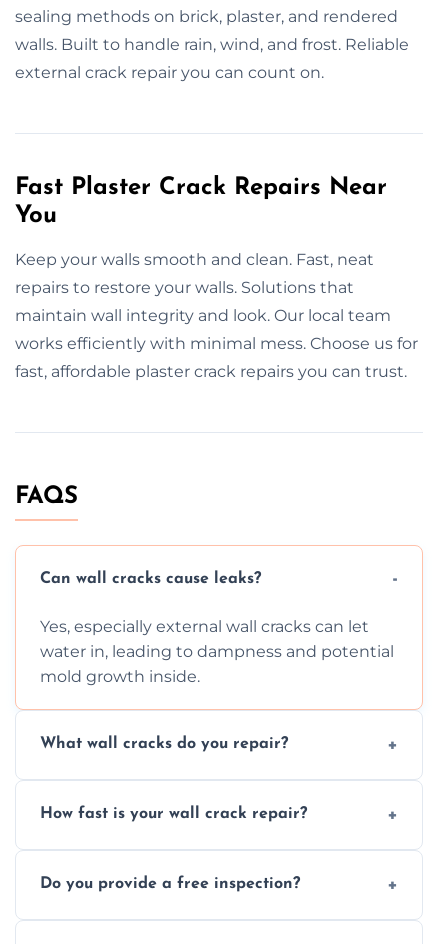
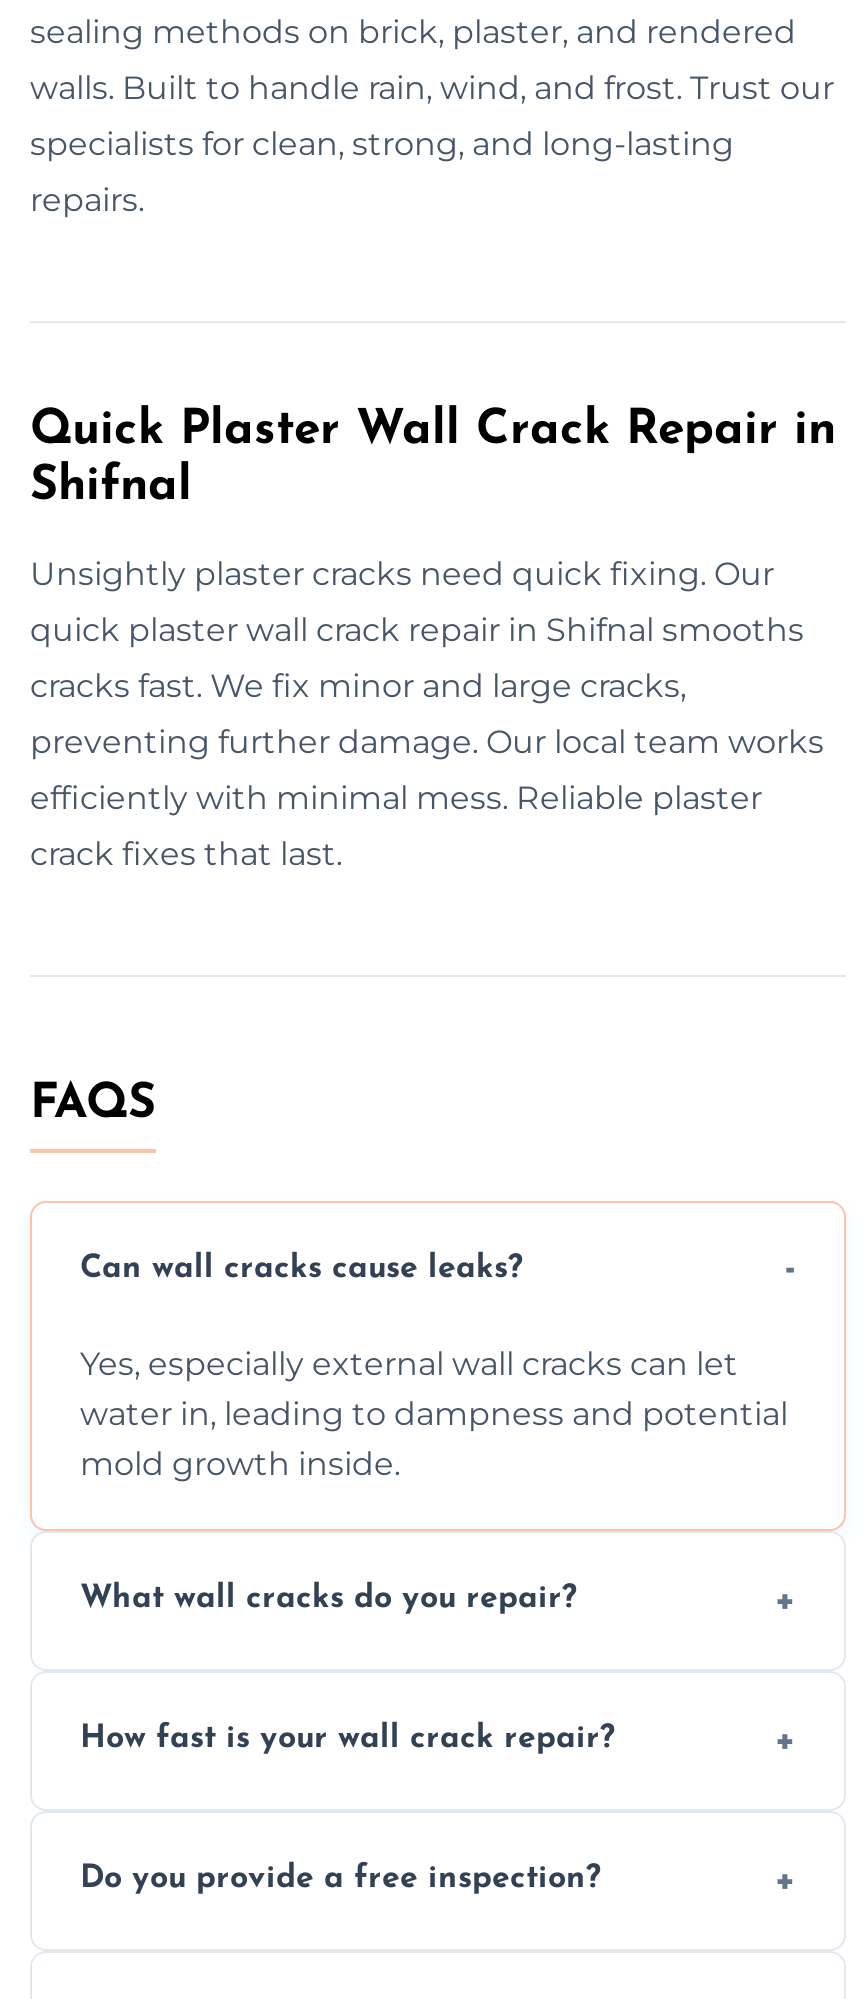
- walls. Built to handle rain, wind, and frost. Reliable
- external crack repair you can count on.
+ walls. Built to handle rain, wind, and frost. Trust our
+ specialists for clean, strong, and long-lasting
+ repairs.

- Fast Plaster Crack Repairs Near
- You
- Keep your walls smooth and clean. Fast, neat
- repairs to restore your walls. Solutions that
- maintain wall integrity and look. Our local team
- works efficiently with minimal mess. Choose us for
- fast, affordable plaster crack repairs you can trust.
+ Quick Plaster Wall Crack Repair in
+ Shifnal
+ Unsightly plaster cracks need quick fixing. Our
+ quick plaster wall crack repair in Shifnal smooths
+ cracks fast. We fix minor and large cracks,
+ preventing further damage. Our local team works
+ efficiently with minimal mess. Reliable plaster
+ crack fixes that last.
